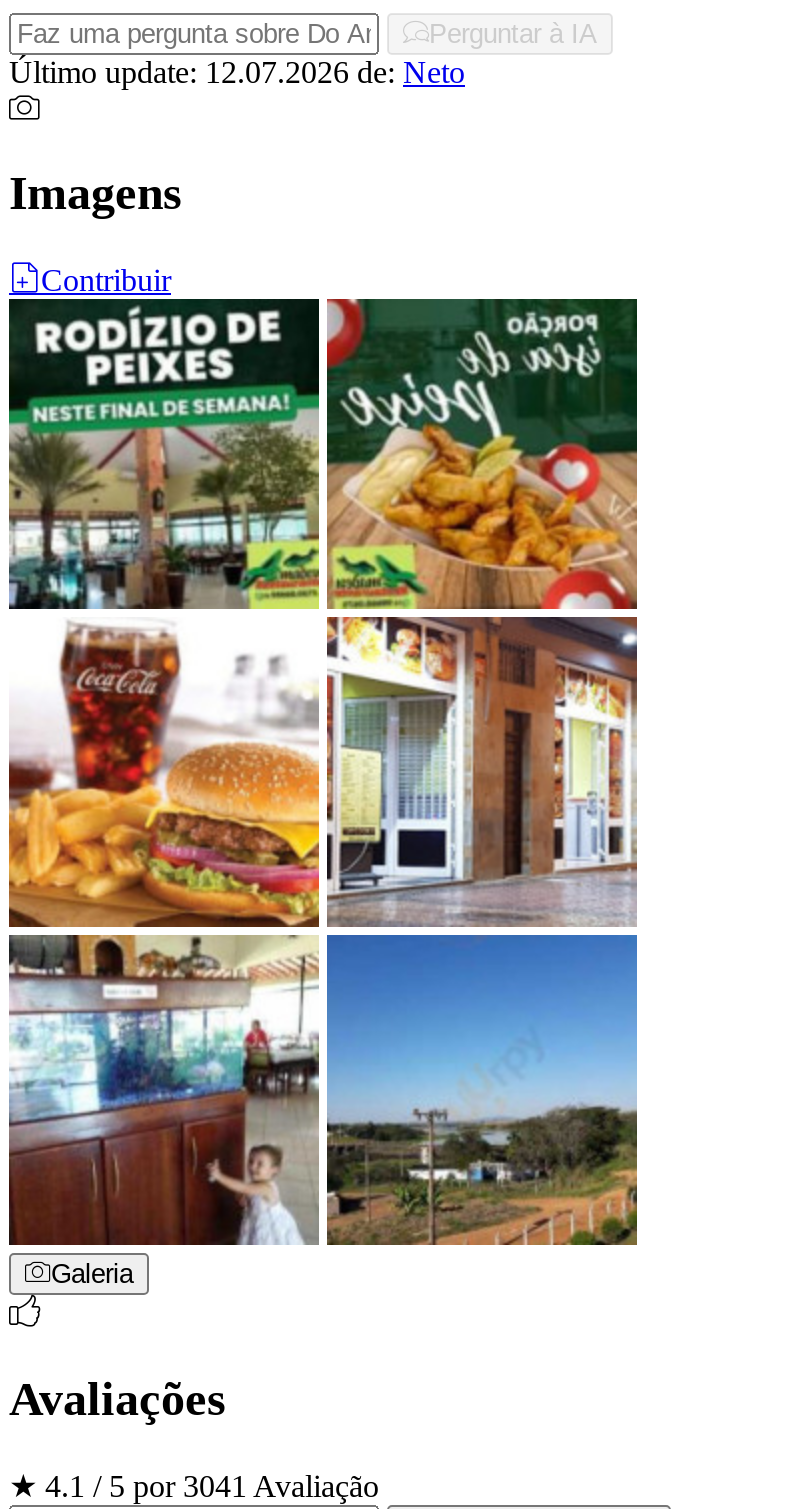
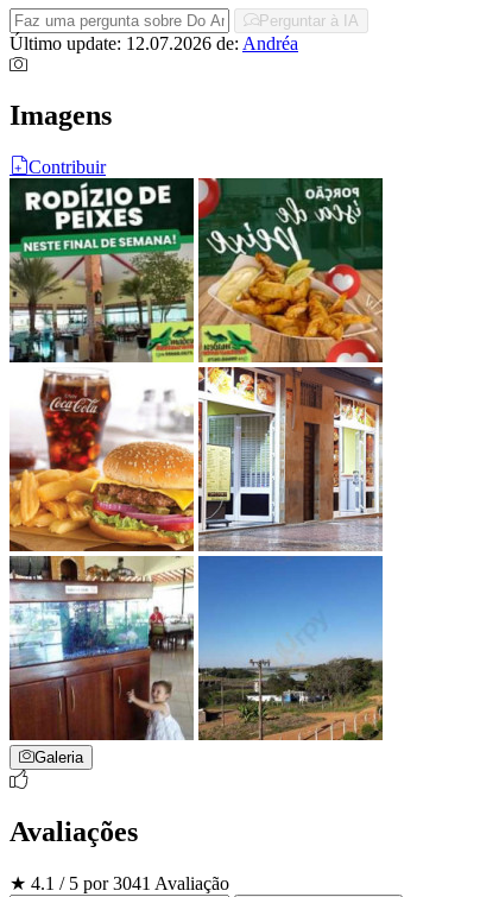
- Último update: 12.07.2026de: Neto
+ Último update: 12.07.2026de: Andréa
